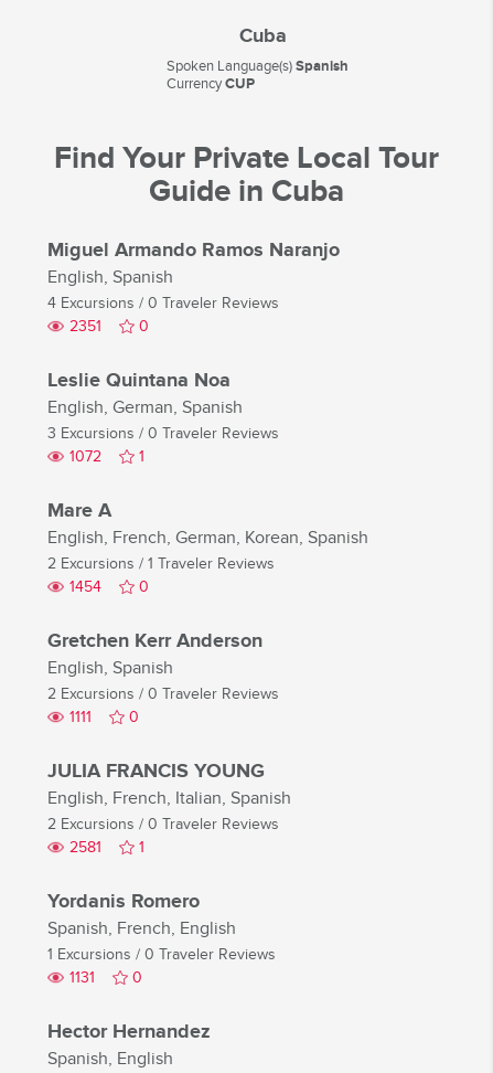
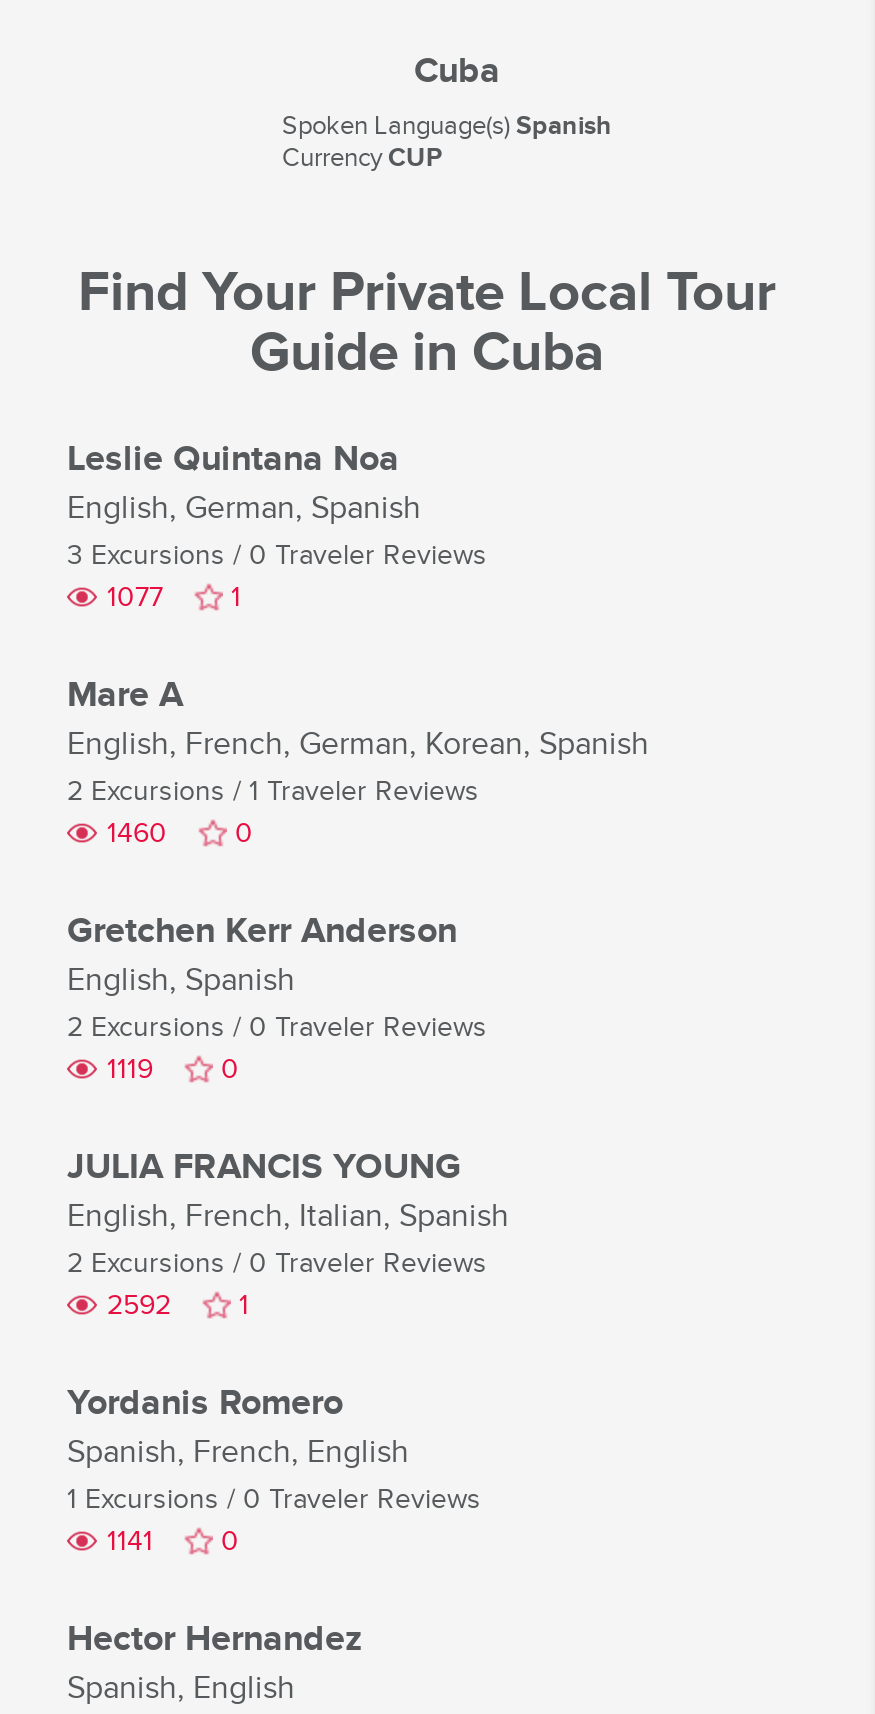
- Miguel Armando Ramos Naranjo
- English, Spanish
- 4 Excursions / 0 Traveler Reviews
- 2351
- 0

- 1072 1
+ 1077 1

- 1454 0
+ 1460 0

- 1111 0
+ 1119 0

- 2581 1
+ 2592 1

- 1131 0
+ 1141 0
